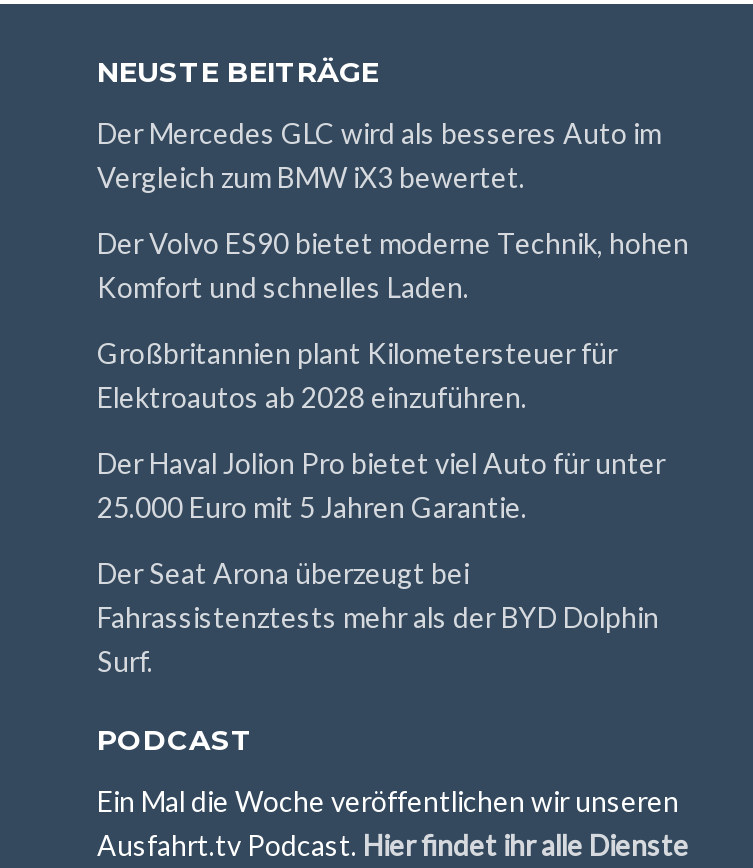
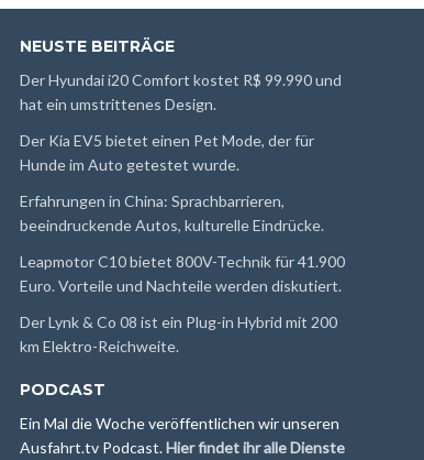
- Der Mercedes GLC wird als besseres Auto im
- Vergleich zum BMW iX3 bewertet.
+ Der Hyundai i20 Comfort kostet R$ 99.990 und
+ hat ein umstrittenes Design.

- Der Volvo ES90 bietet moderne Technik, hohen
- Komfort und schnelles Laden.
+ Der Kia EV5 bietet einen Pet Mode, der für
+ Hunde im Auto getestet wurde.

- Großbritannien plant Kilometersteuer für
- Elektroautos ab 2028 einzuführen.
+ Erfahrungen in China: Sprachbarrieren,
+ beeindruckende Autos, kulturelle Eindrücke.

- Der Haval Jolion Pro bietet viel Auto für unter
- 25.000 Euro mit 5 Jahren Garantie.
+ Leapmotor C10 bietet 800V-Technik für 41.900
+ Euro. Vorteile und Nachteile werden diskutiert.

- Der Seat Arona überzeugt bei
- Fahrassistenztests mehr als der BYD Dolphin
- Surf.
+ Der Lynk & Co 08 ist ein Plug-in Hybrid mit 200
+ km Elektro-Reichweite.
